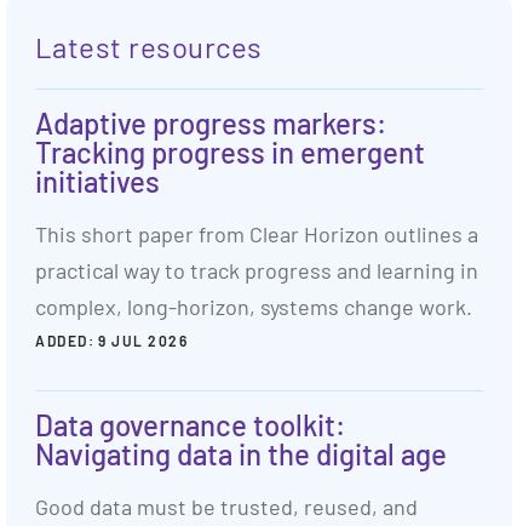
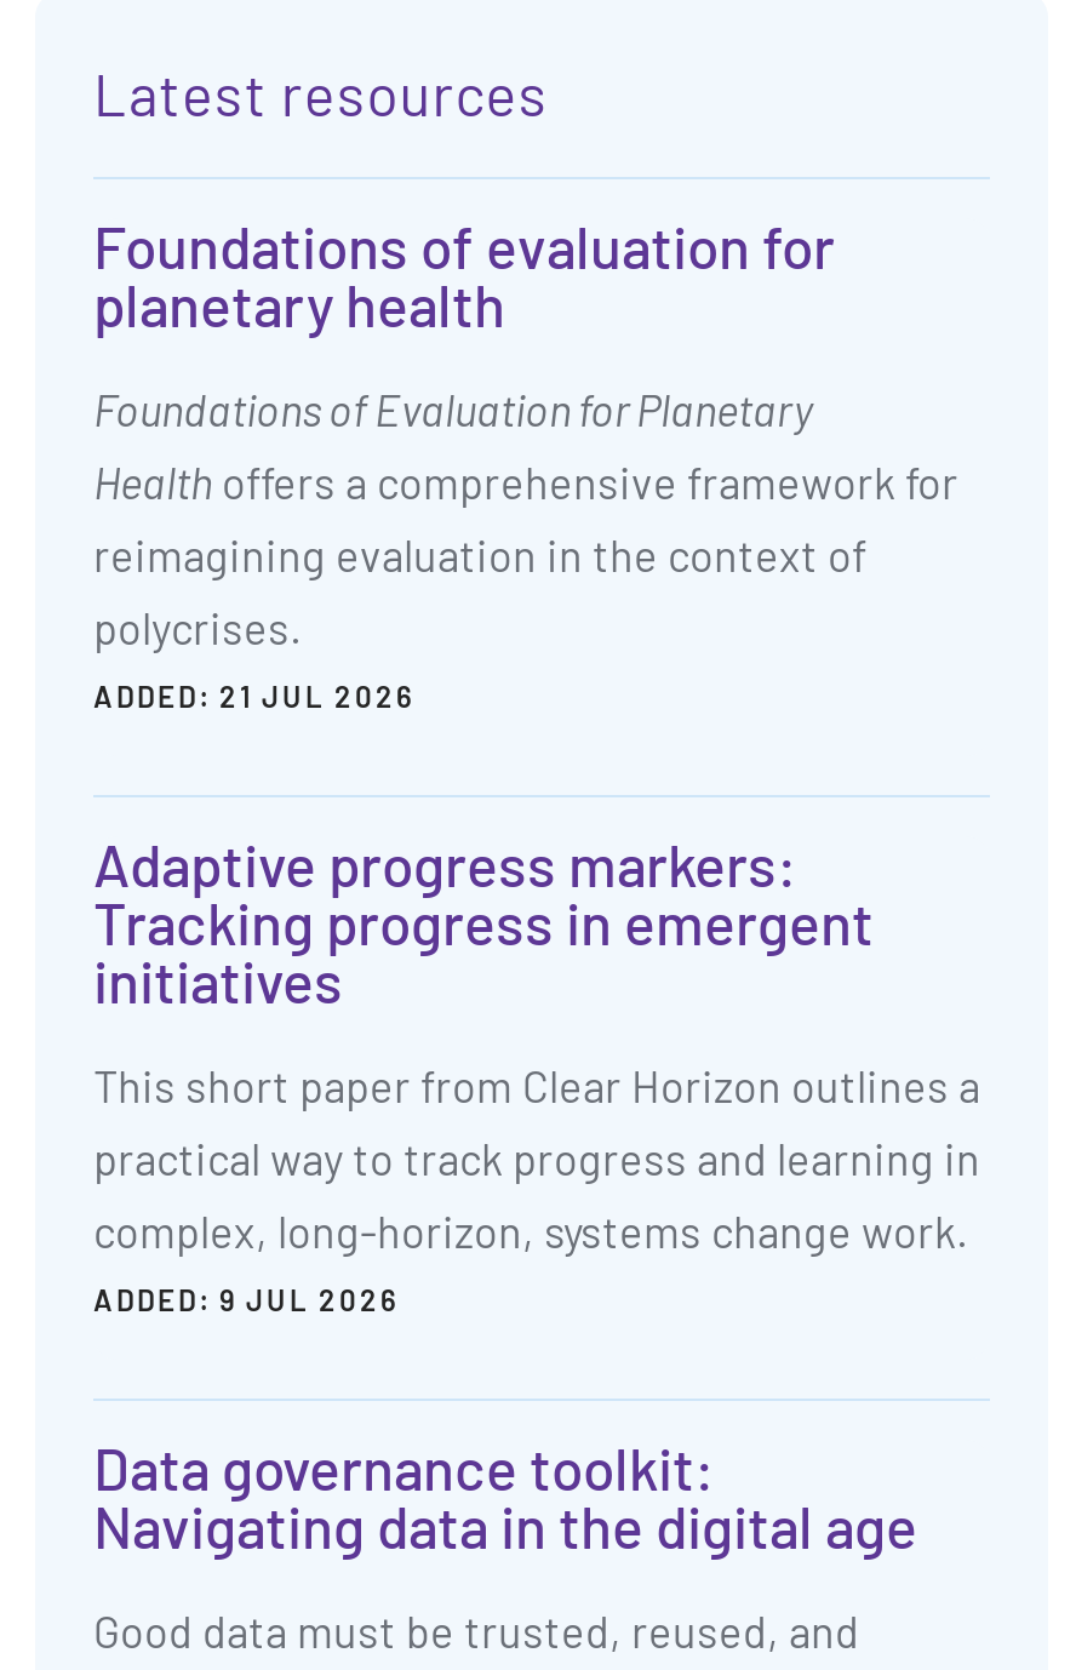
+ Foundations of evaluation for
+ planetary health
+ Foundations of Evaluation for Planetary
+ Health offers a comprehensive framework for
+ reimagining evaluation in the context of
+ polycrises.
+ ADDED: 21 JUL 2026
